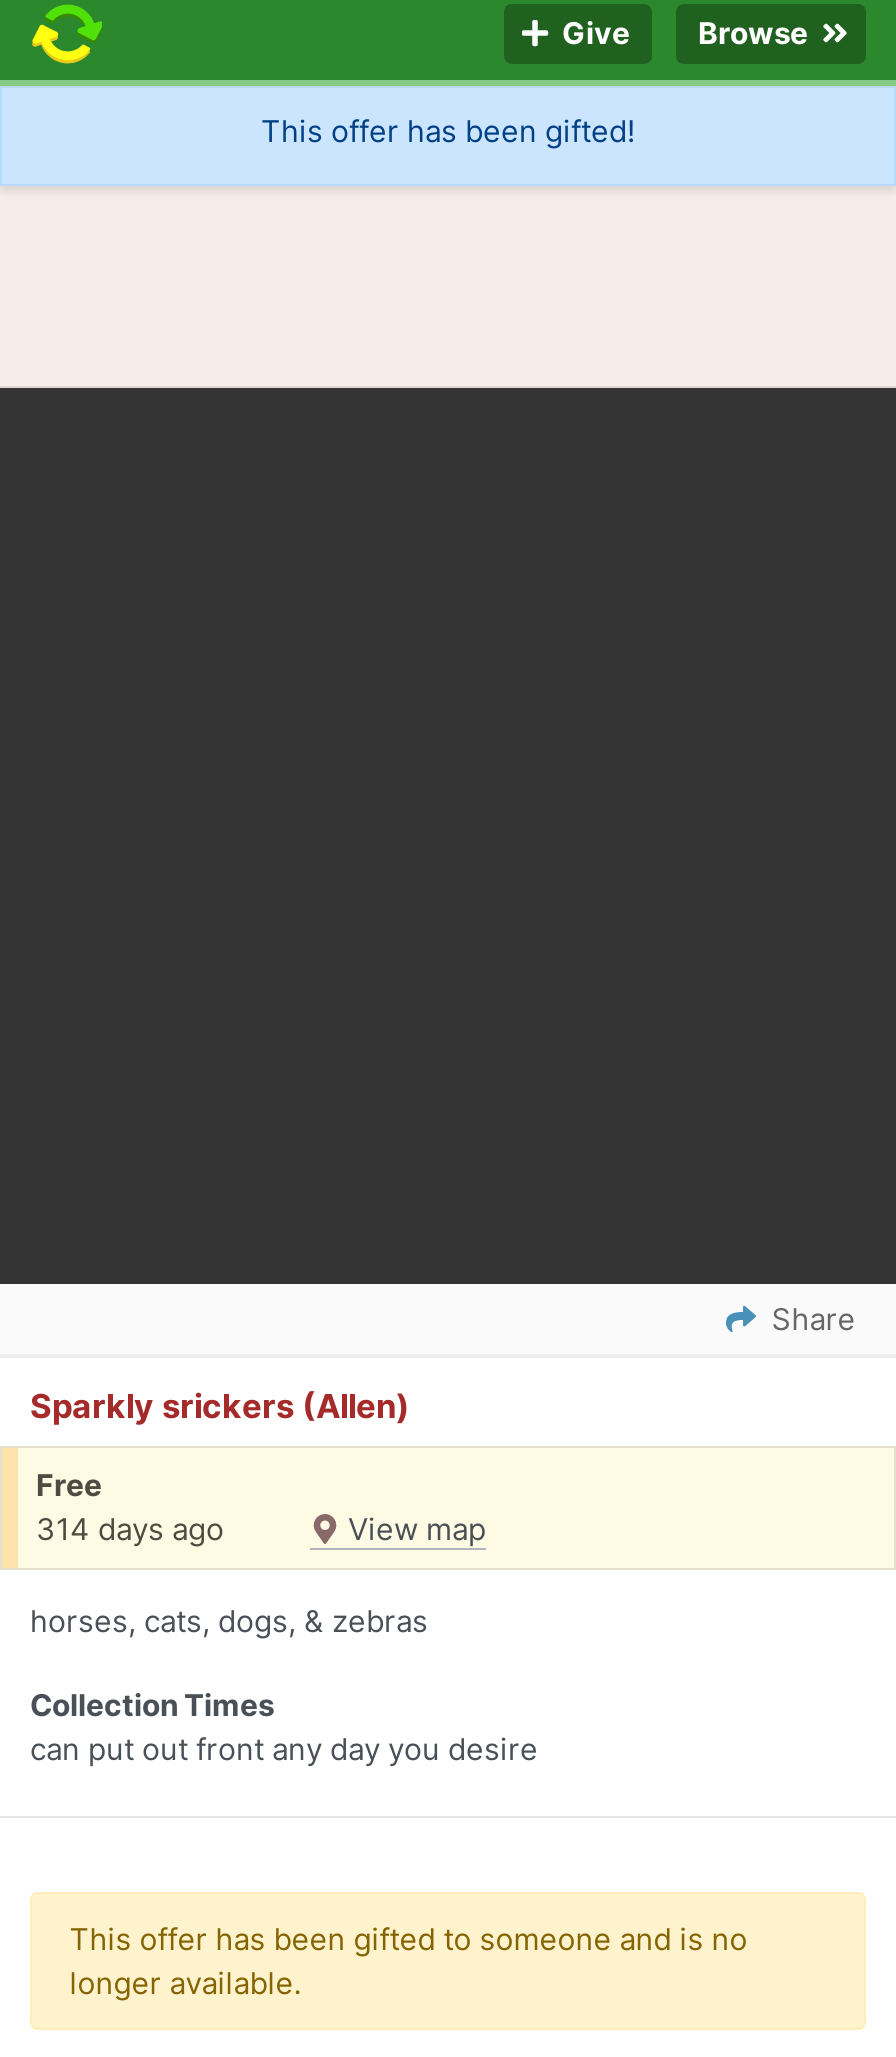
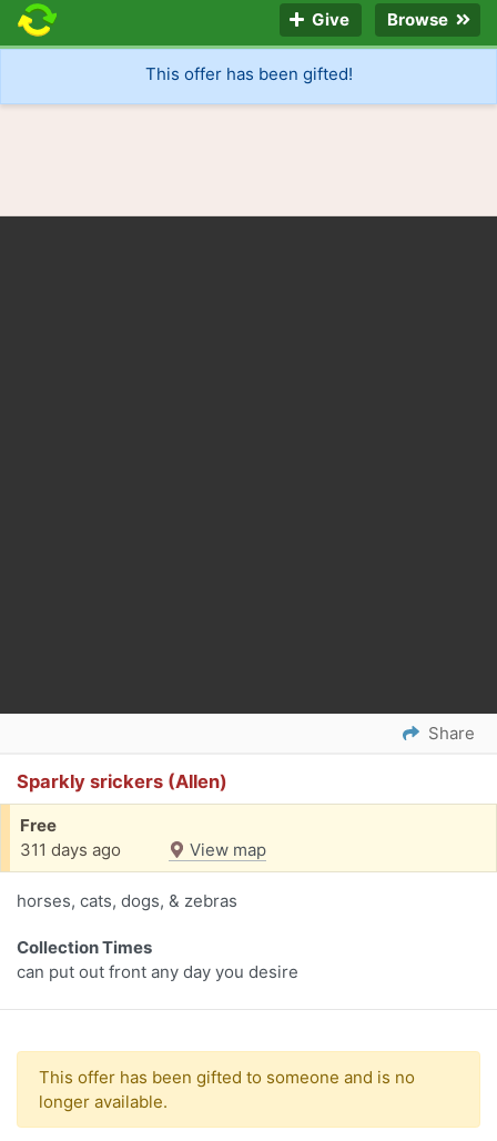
- 314 days ago
+ 311 days ago
